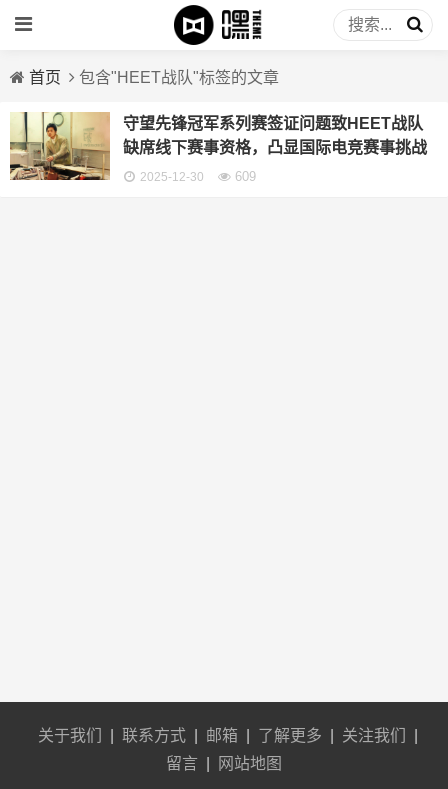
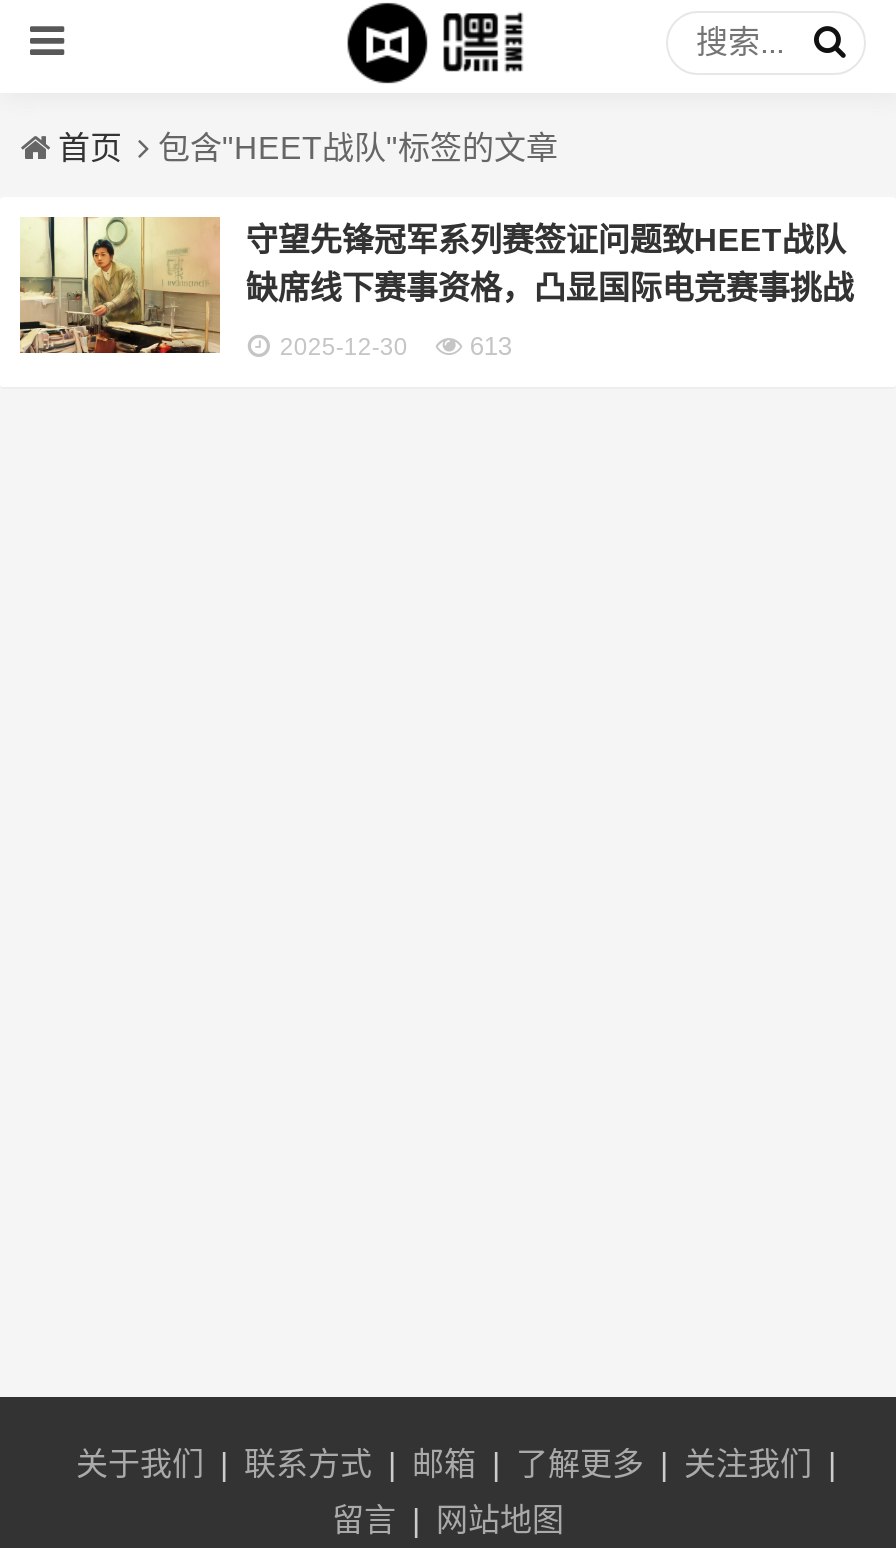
- 609
+ 613
